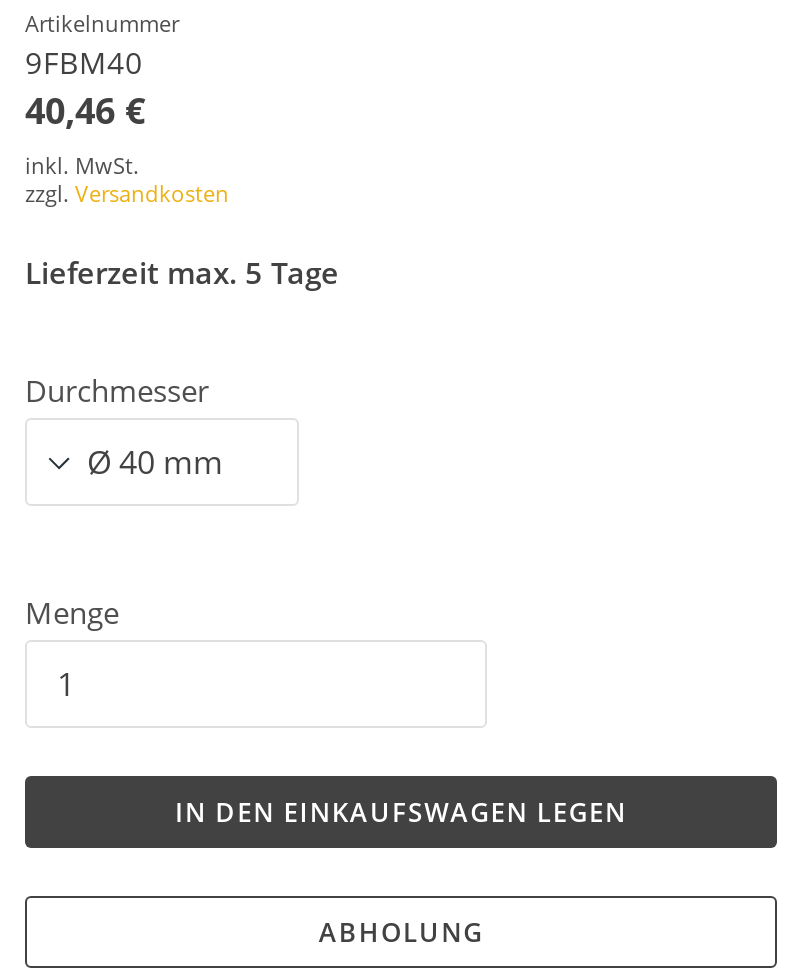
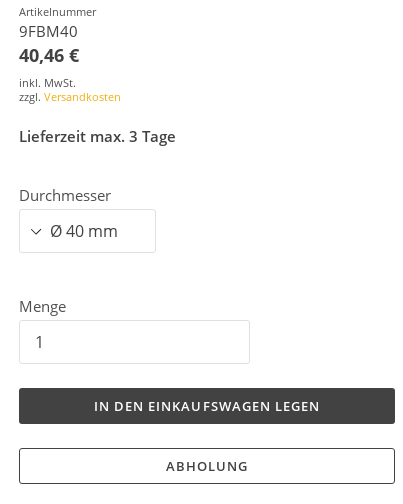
- Lieferzeit max. 5 Tage
+ Lieferzeit max. 3 Tage
